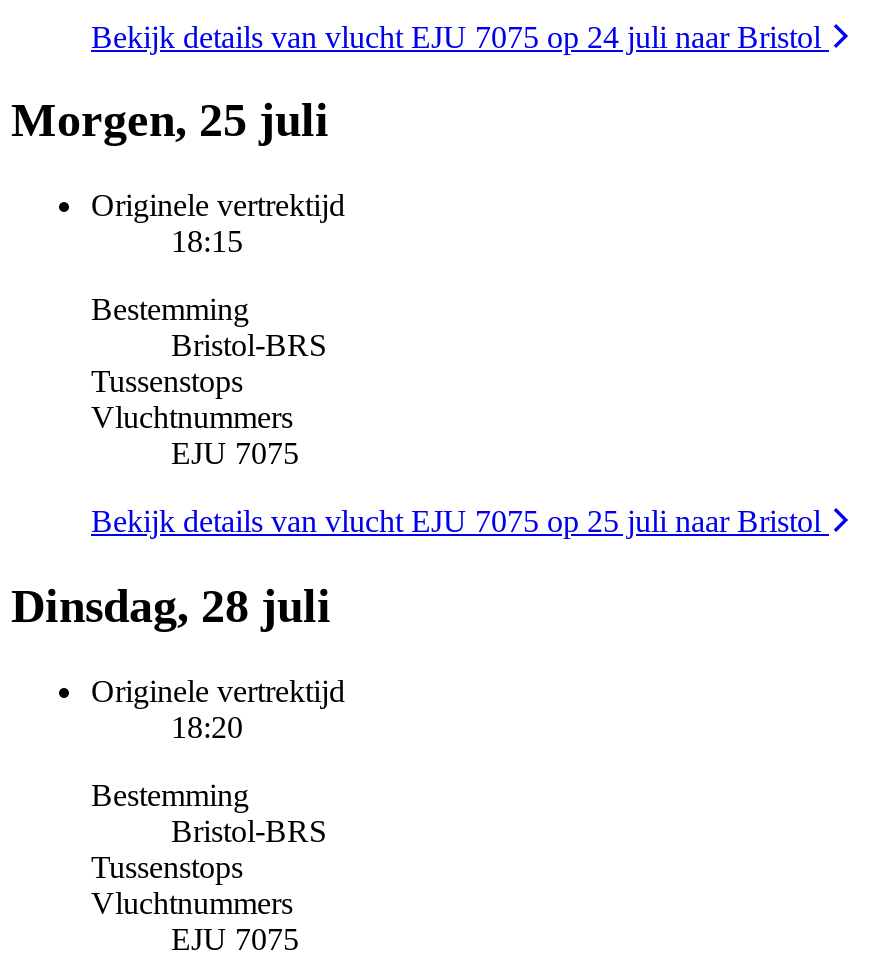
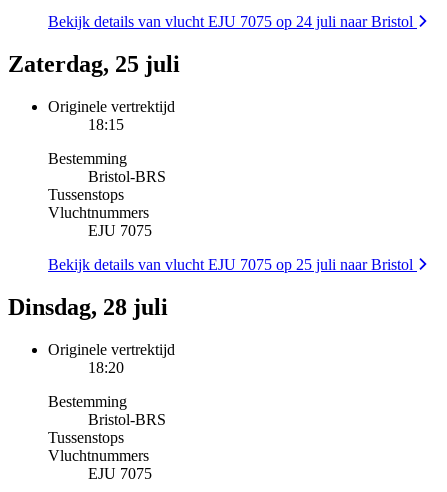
- Morgen, 25 juli
+ Zaterdag, 25 juli
